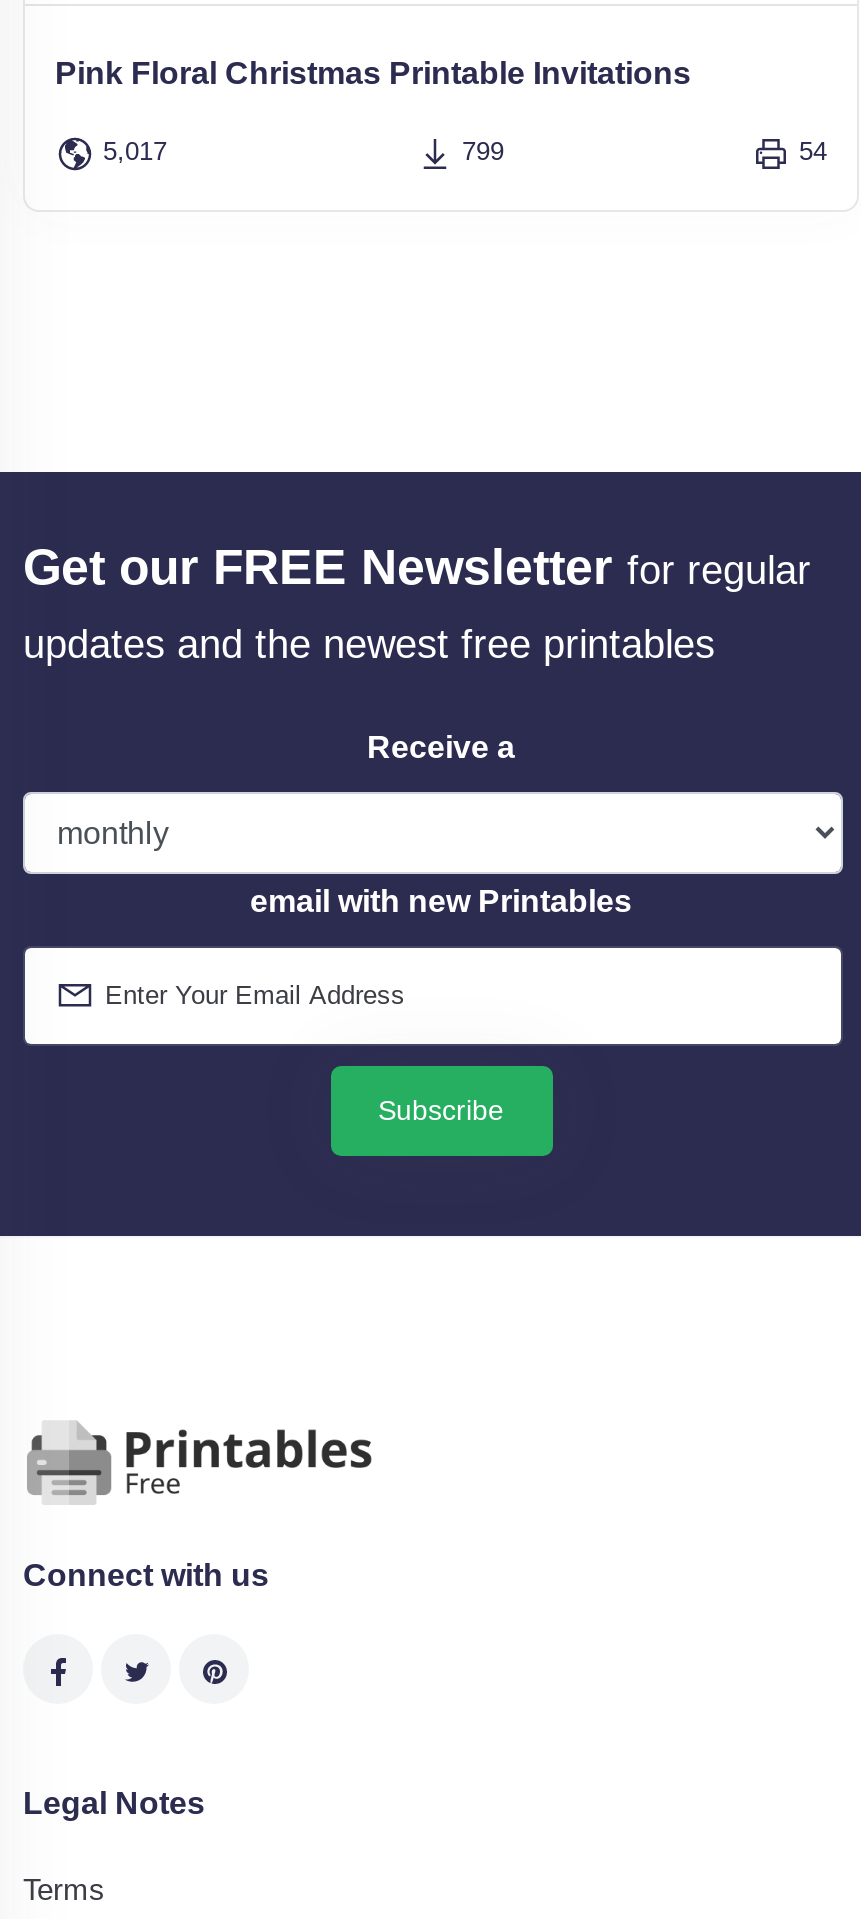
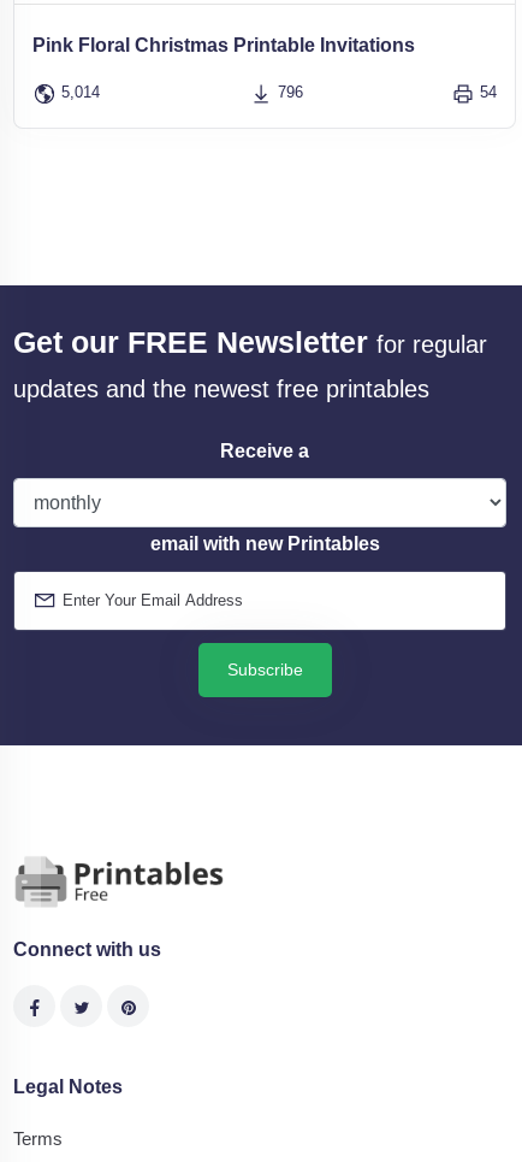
- 5,017
+ 5,014

- 799
+ 796
